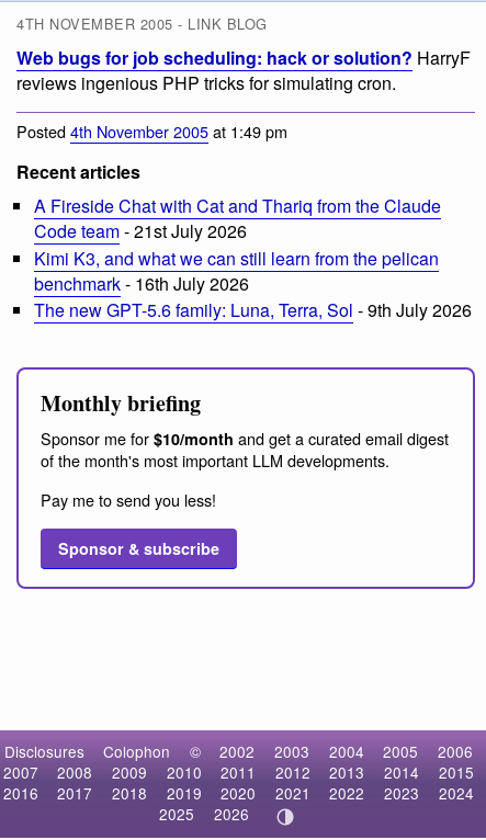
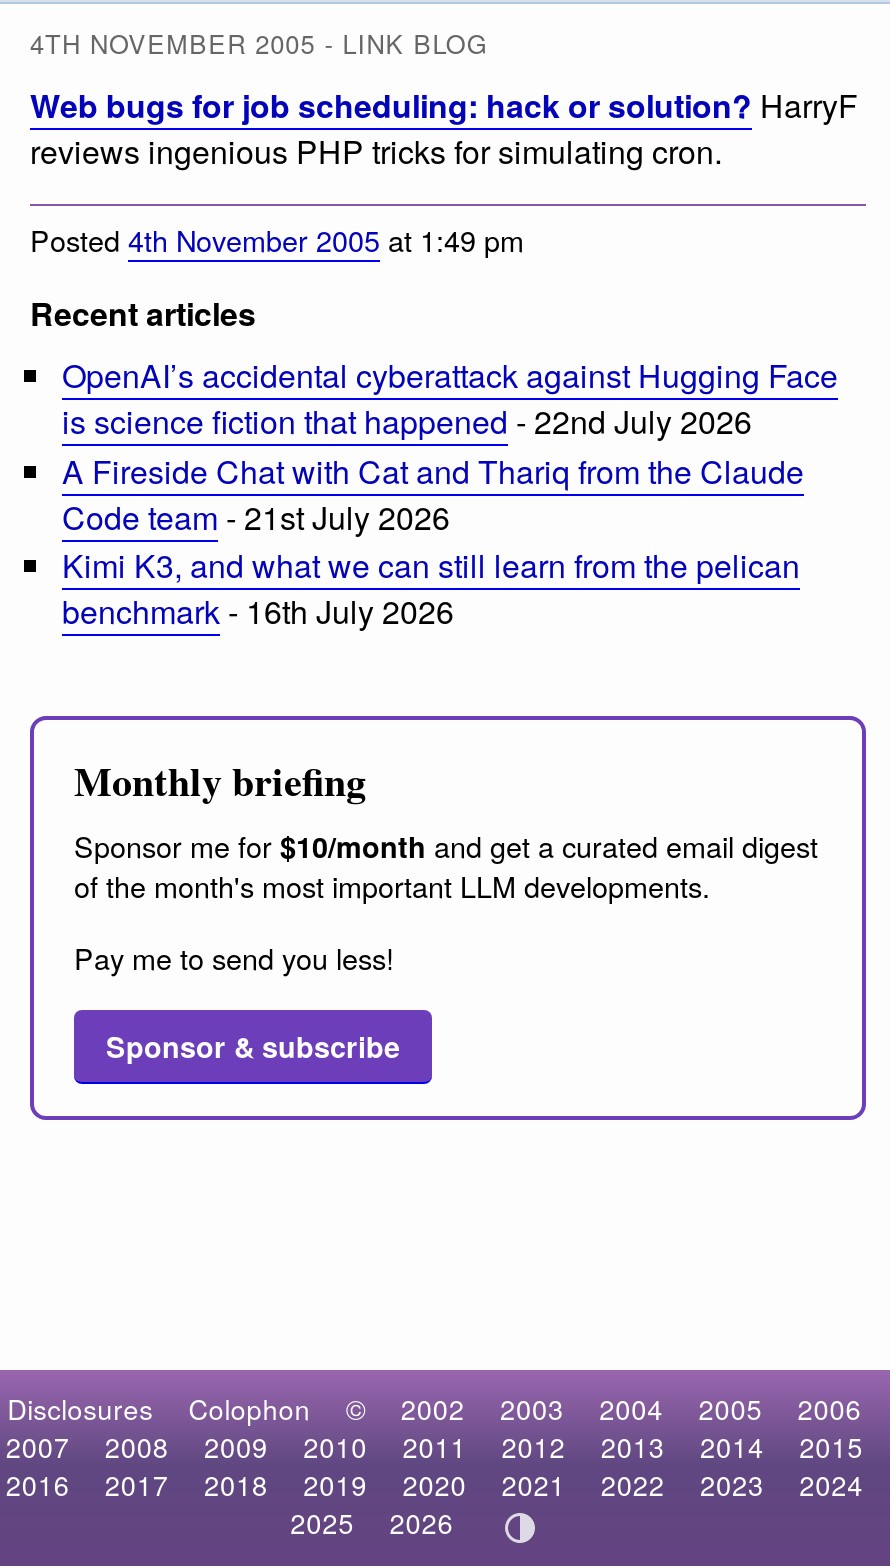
+ OpenAI’s accidental cyberattack against Hugging Face
+ is science fiction that happened- 22nd July 2026

moved down: A Fireside Chat with Cat and Thariq from the Claude | Code team- 21st July 2026 | Kimi K3, and what we can still learn from the pelican | benchmark- 16th July 2026

- The new GPT-5.6 family: Luna, Terra, Sol - 9th July 2026
